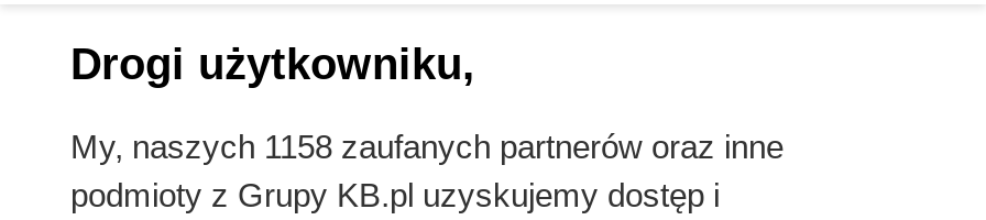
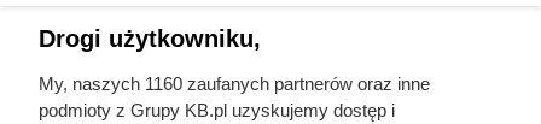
- My, naszych 1158 zaufanych partnerów oraz inne
+ My, naszych 1160 zaufanych partnerów oraz inne
